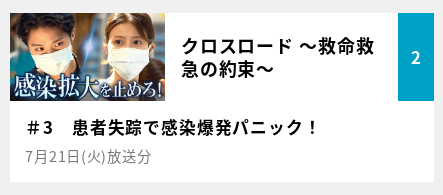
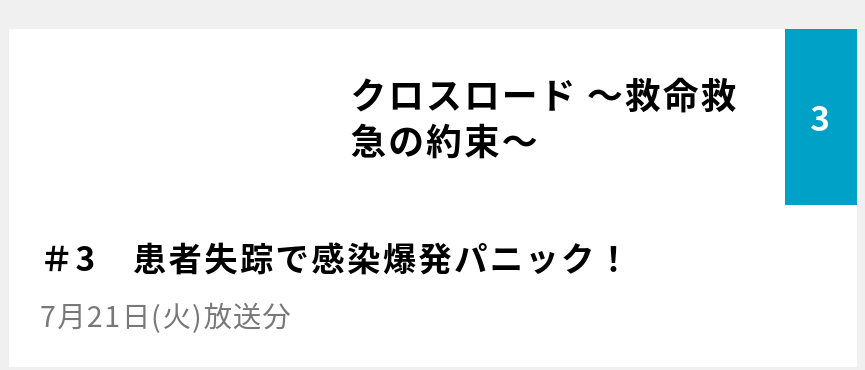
- [image]

- クロスロード ～救命救 2
+ クロスロード ～救命救 3
